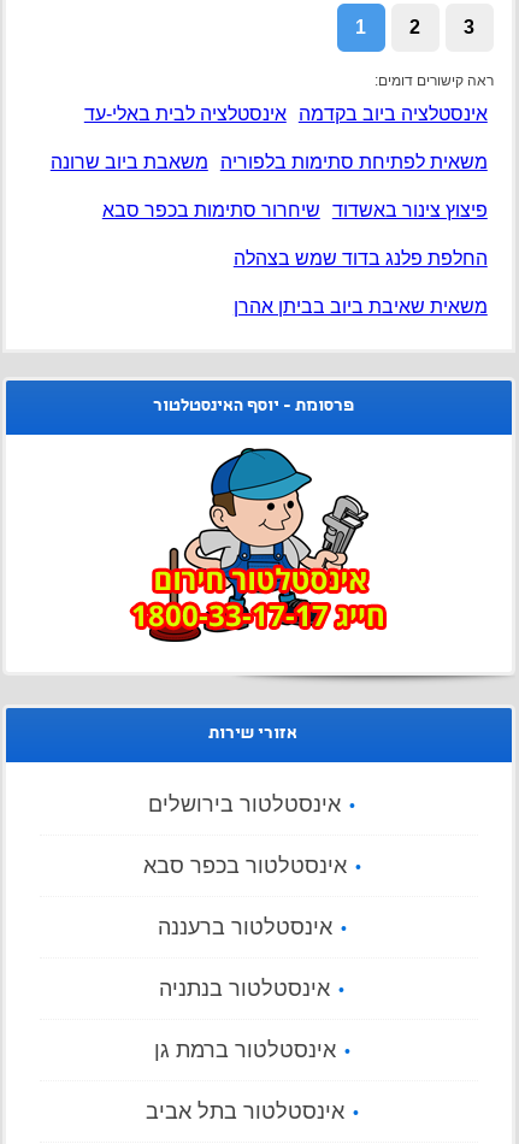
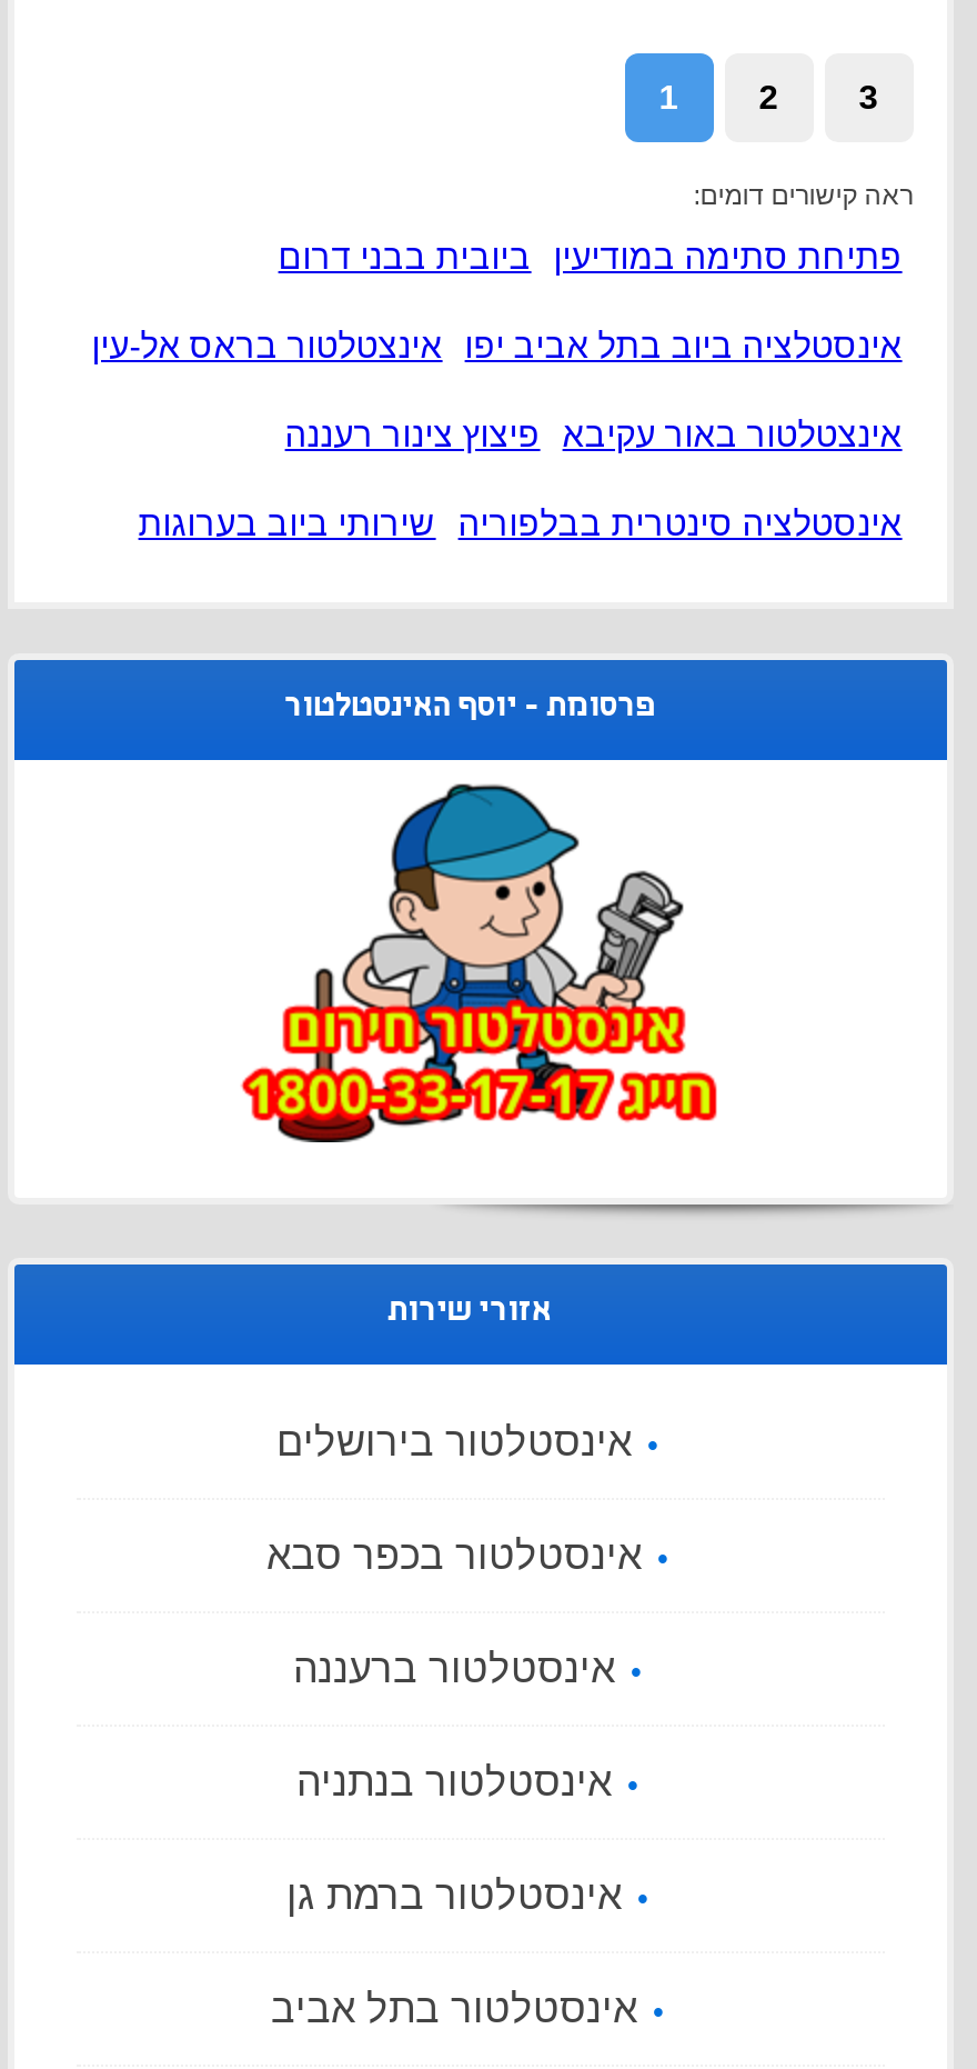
- אינסטלציה ביוב בקדמה אינסטלציה לבית באלי-עד
- משאית לפתיחת סתימות בלפוריה משאבת ביוב שרונה
- פיצוץ צינור באשדוד שיחרור סתימות בכפר סבא
- החלפת פלנג בדוד שמש בצהלה
- משאית שאיבת ביוב בביתן אהרן
+ פתיחת סתימה במודיעין ביובית בבני דרום
+ אינסטלציה ביוב בתל אביב יפו אינצטלטור בראס אל-עין
+ אינצטלטור באור עקיבא פיצוץ צינור רעננה
+ אינסטלציה סינטרית בבלפוריה שירותי ביוב בערוגות
